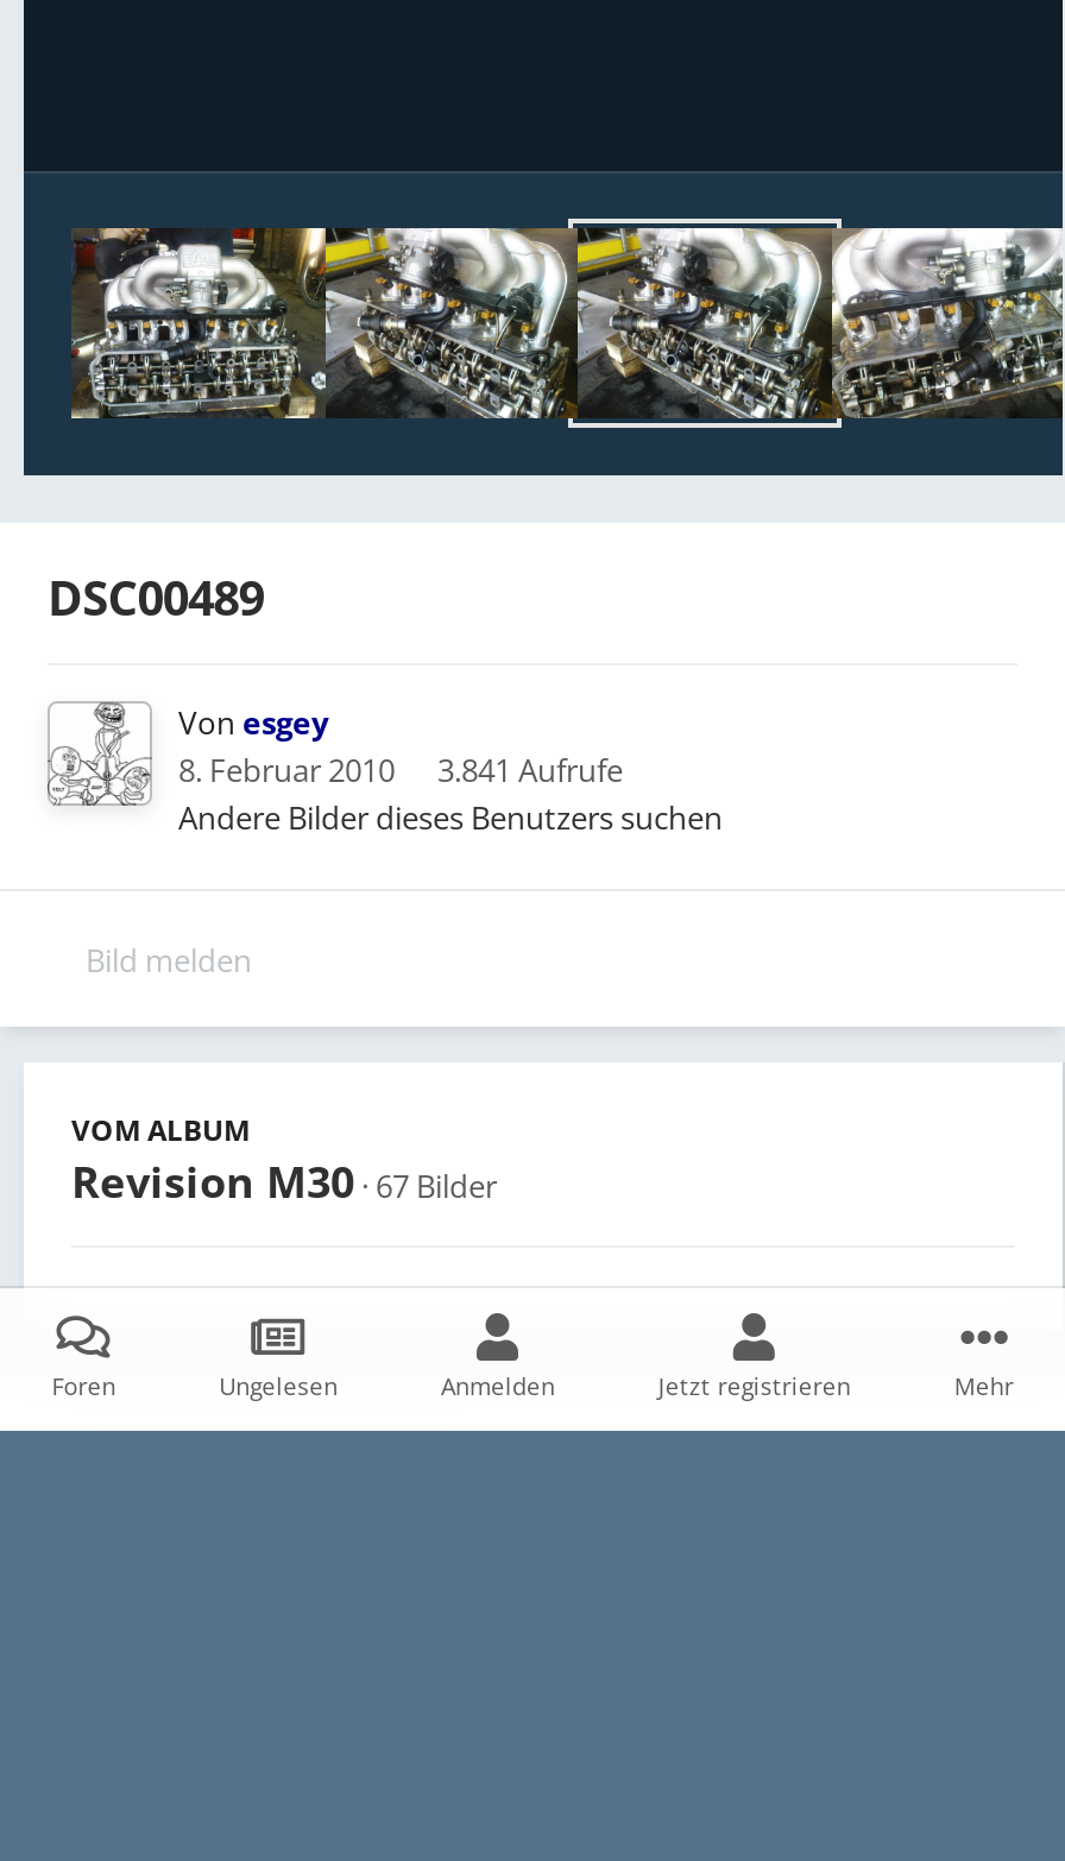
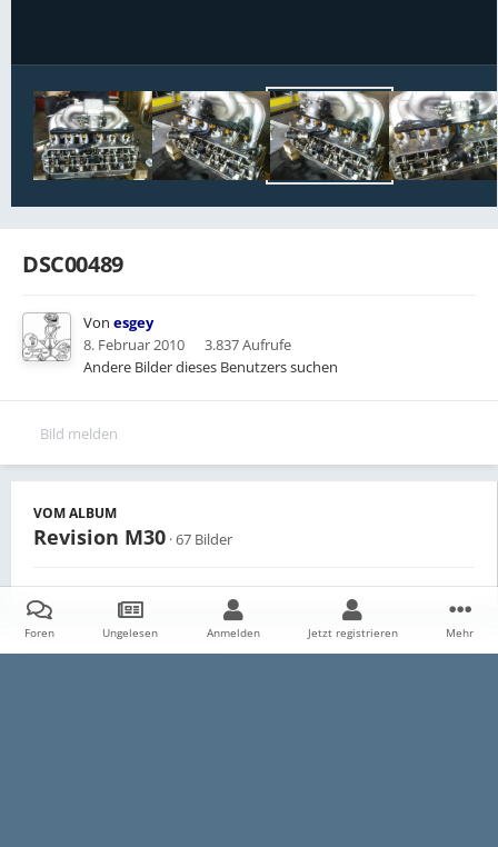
- 8. Februar 2010 3.841 Aufrufe
+ 8. Februar 2010 3.837 Aufrufe
